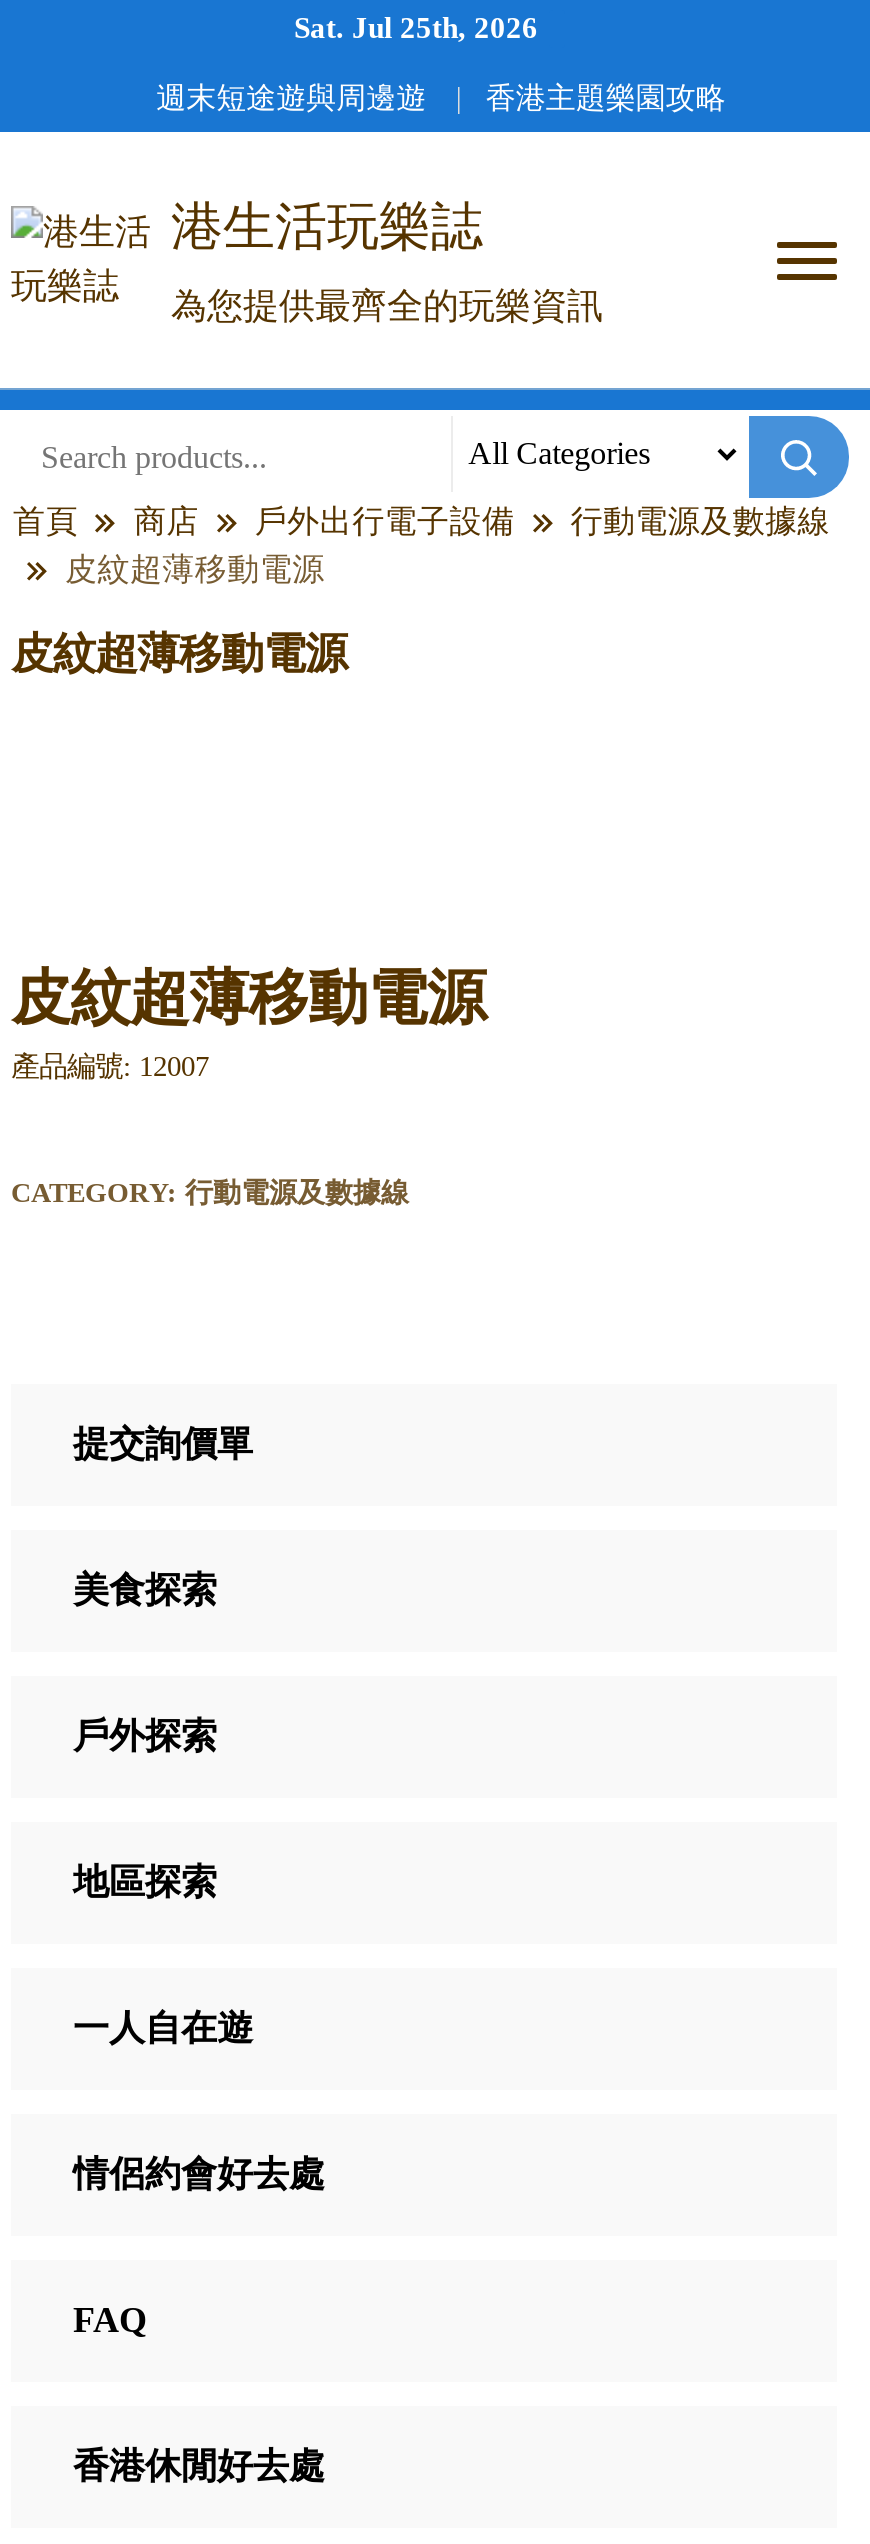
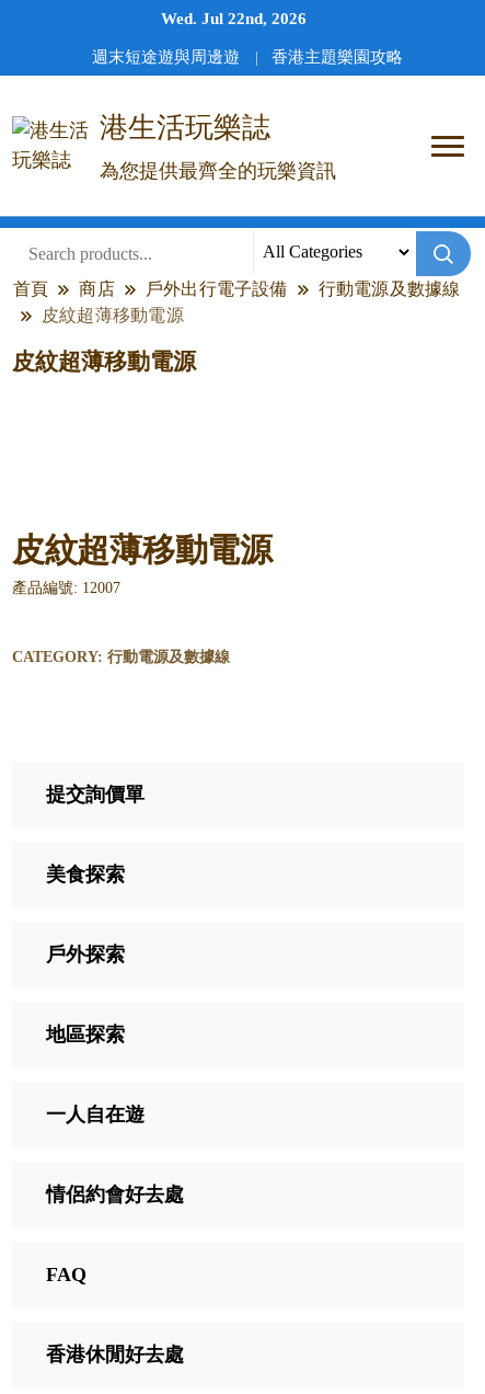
- Sat. Jul 25th, 2026
+ Wed. Jul 22nd, 2026
